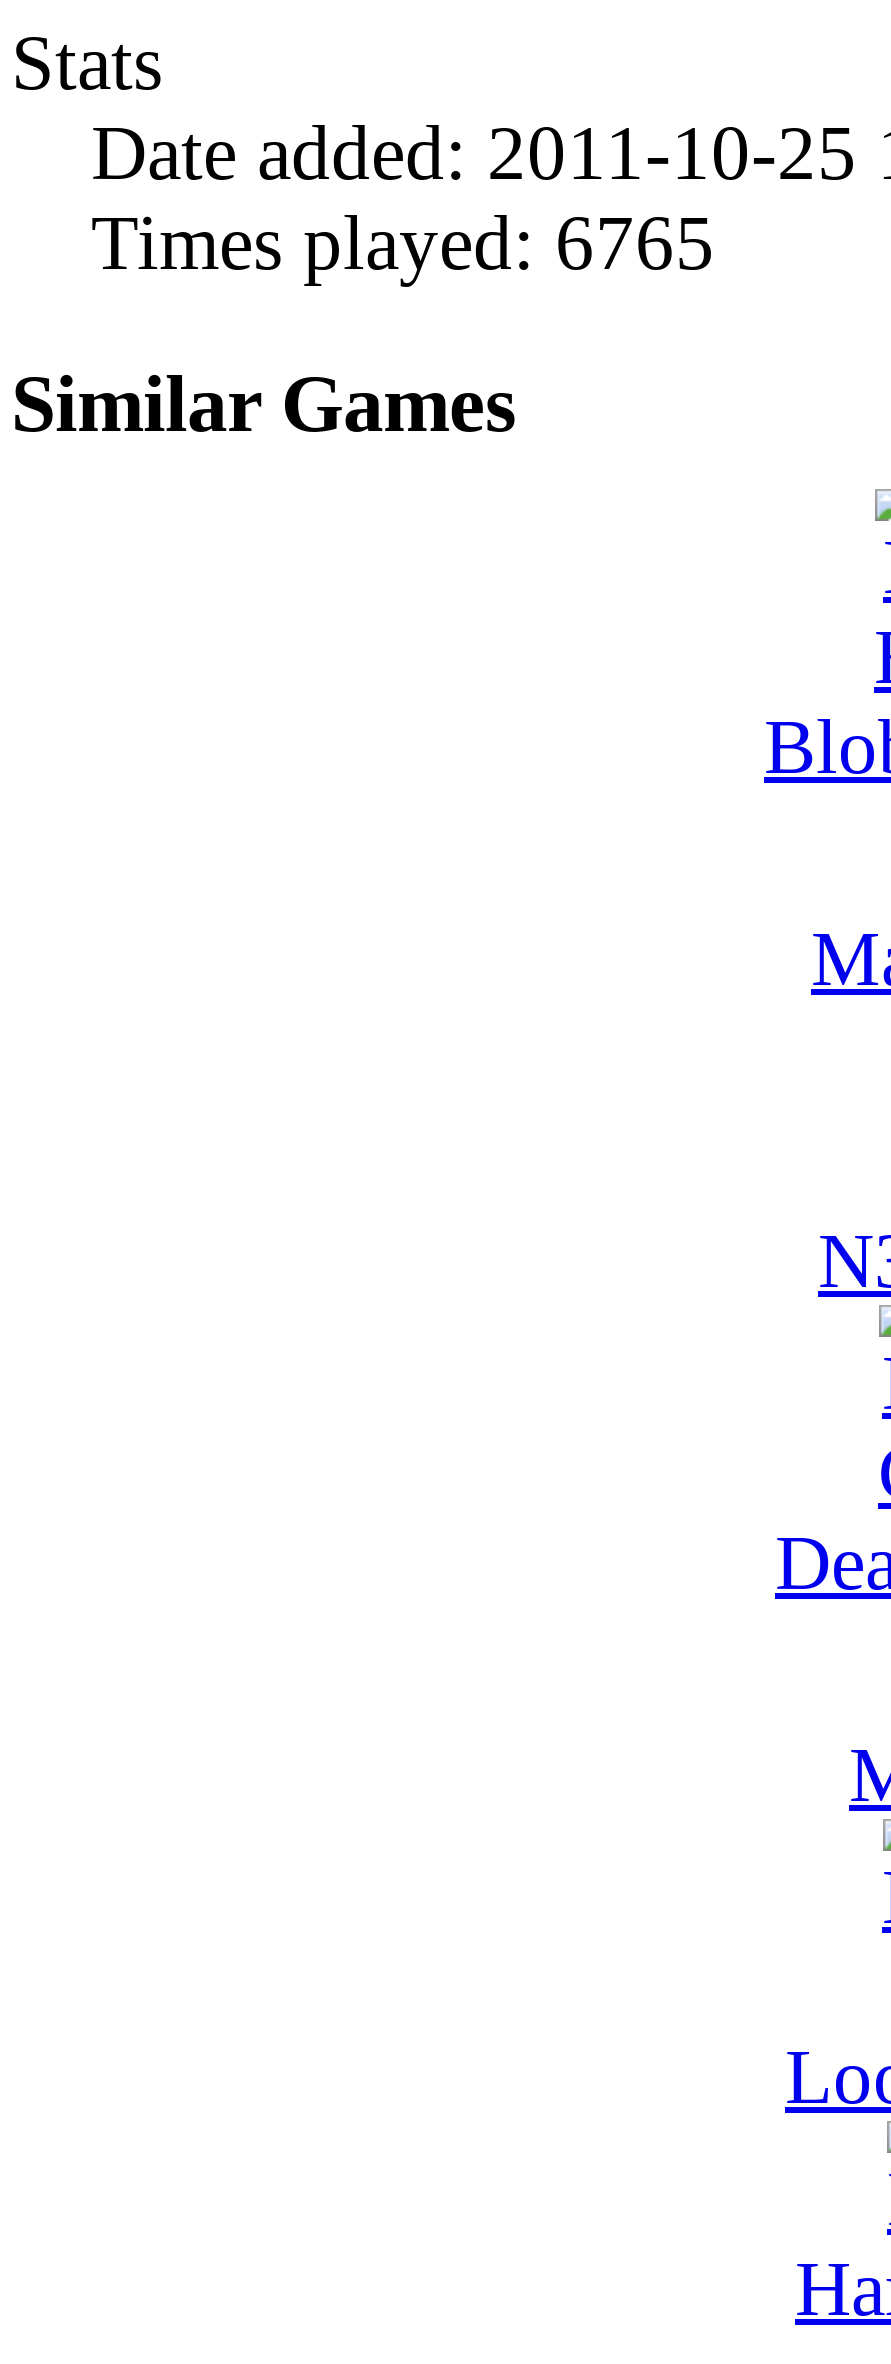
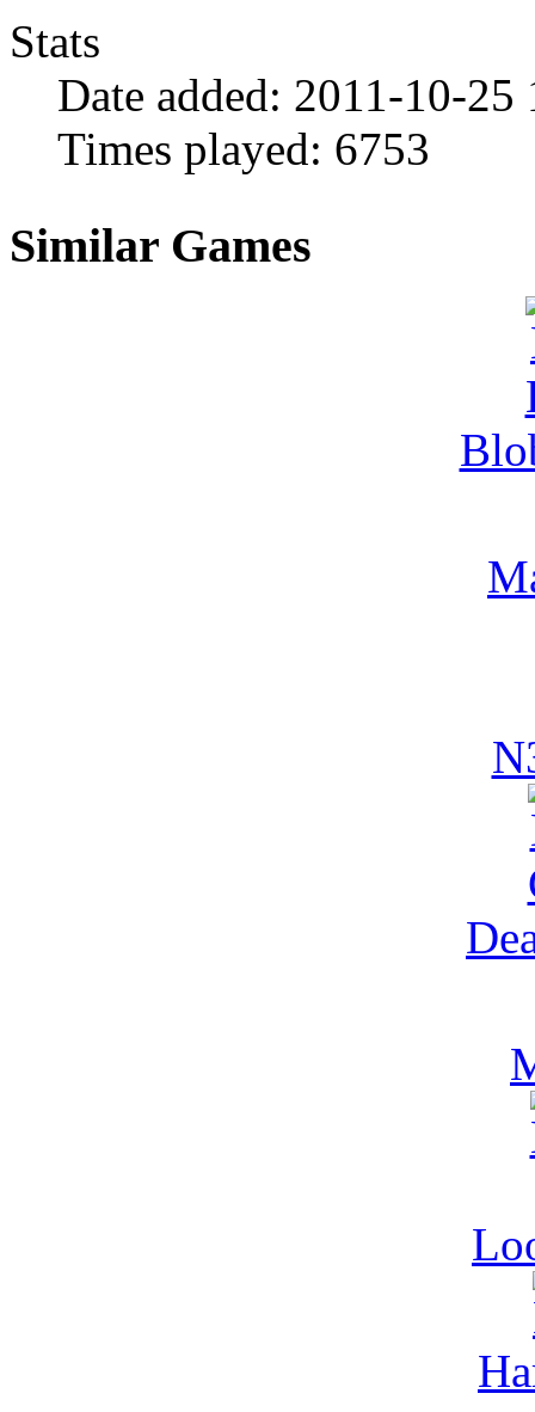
- Times played: 6765
+ Times played: 6753
